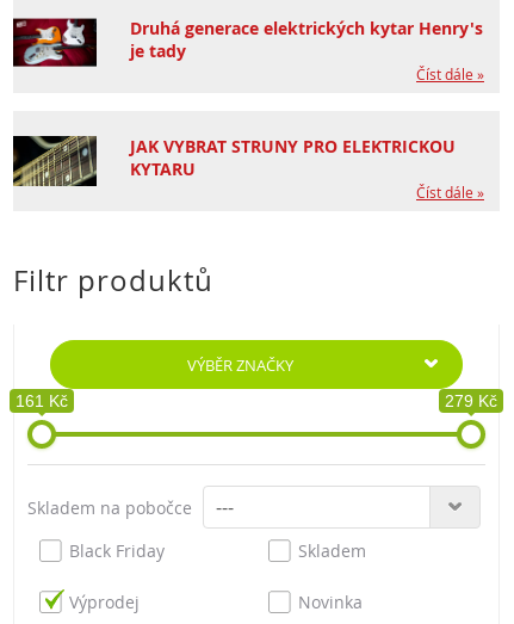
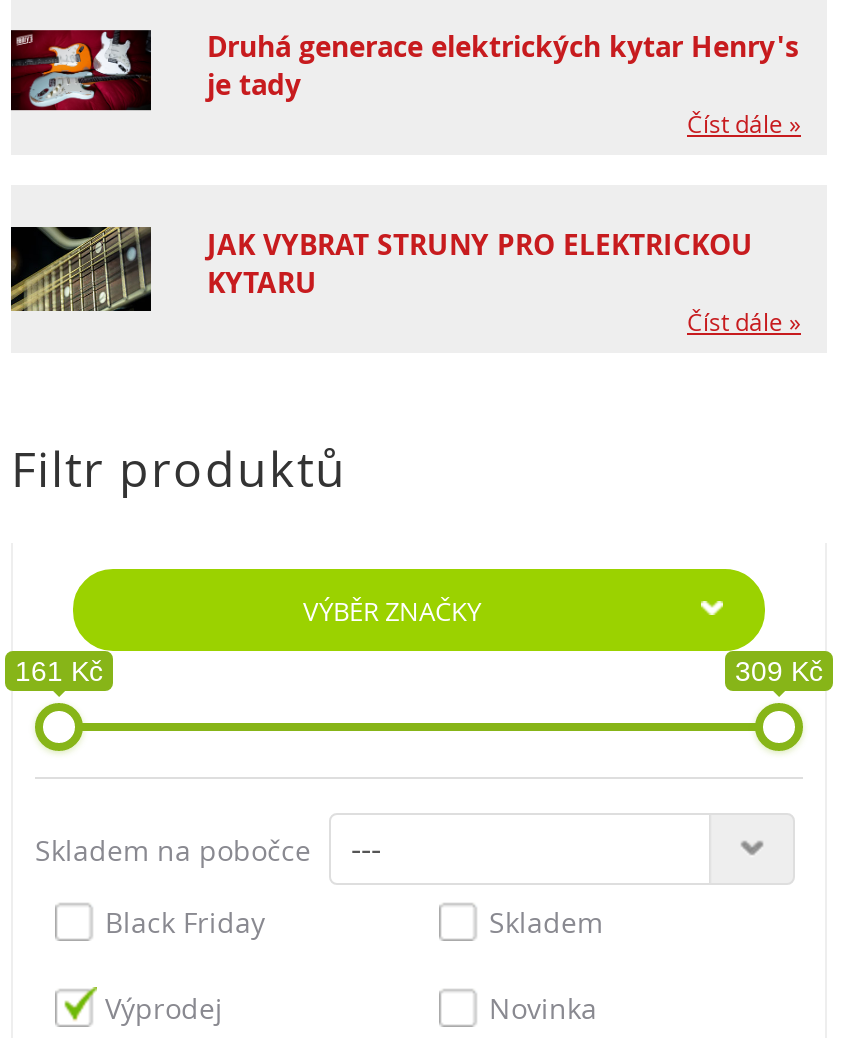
- 279 Kč
+ 309 Kč
